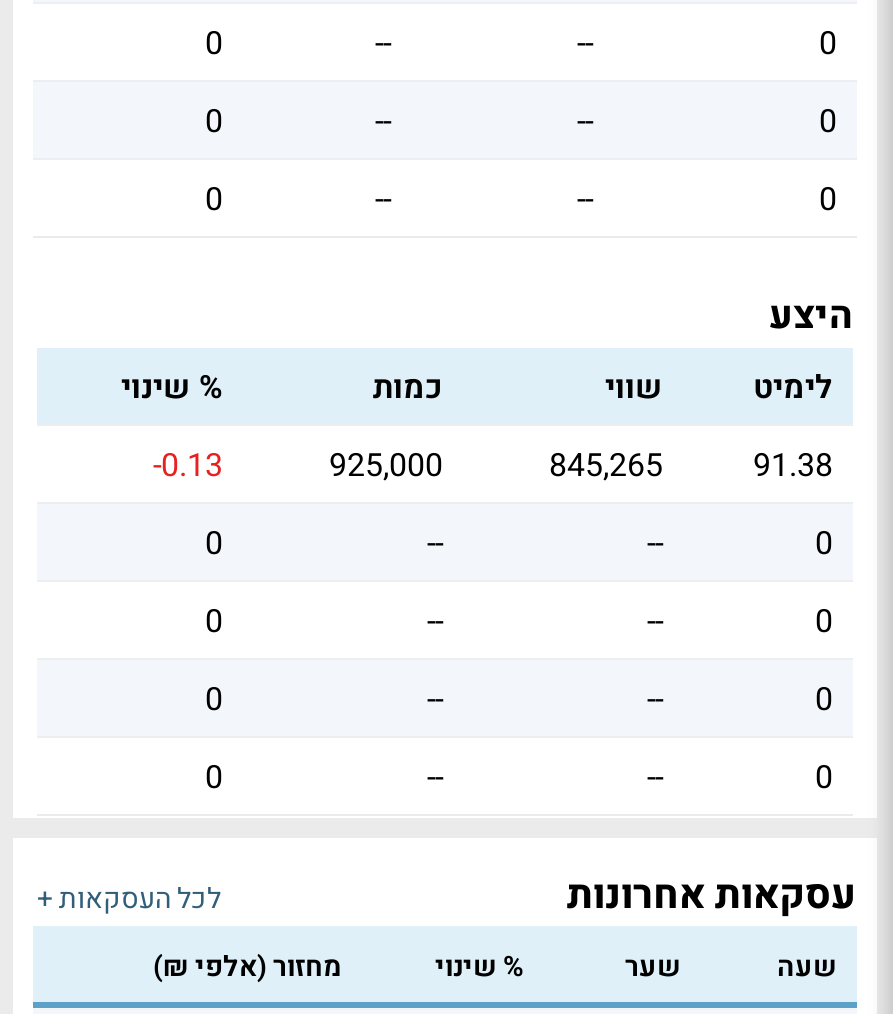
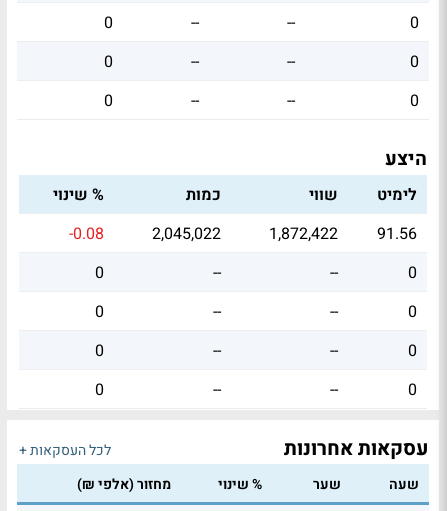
- -0.13
+ -0.08

- 925,000
+ 2,045,022

- 845,265
+ 1,872,422

- 91.38
+ 91.56
